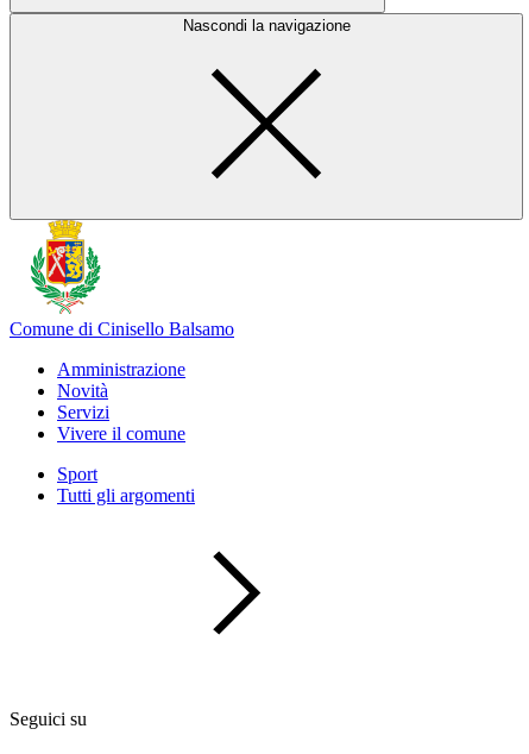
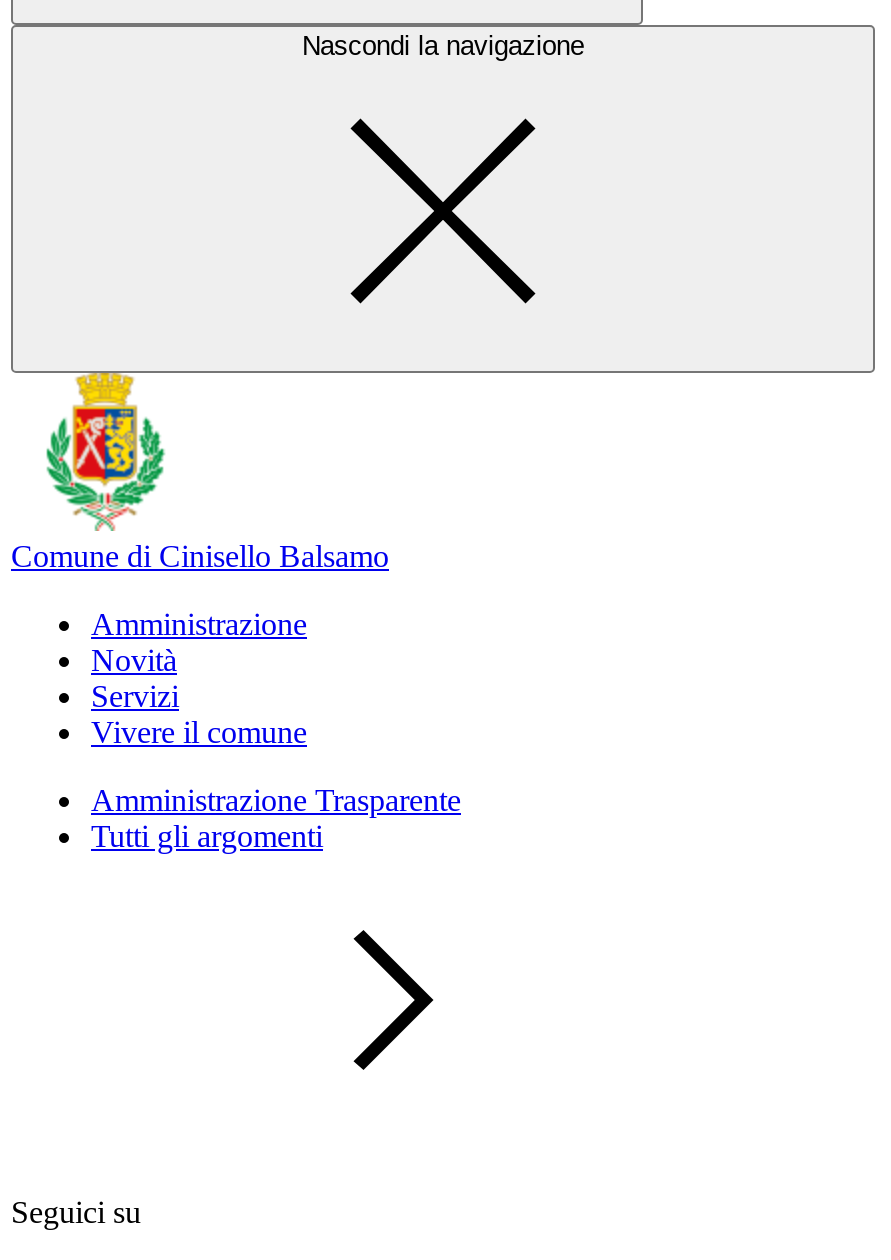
- Sport
+ Amministrazione Trasparente
